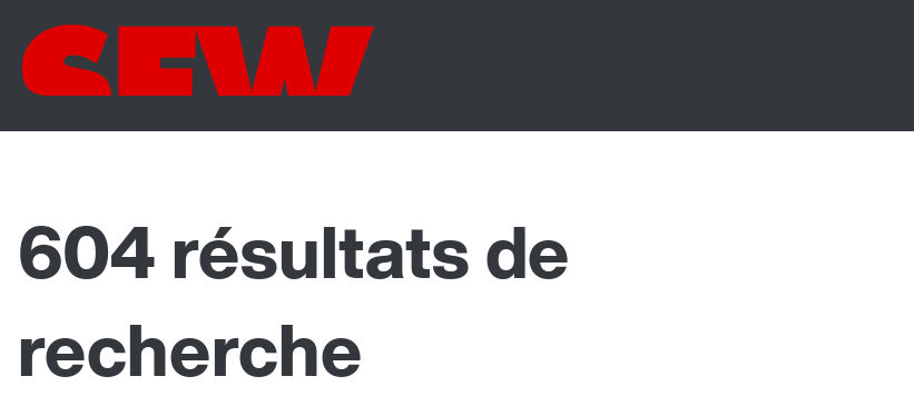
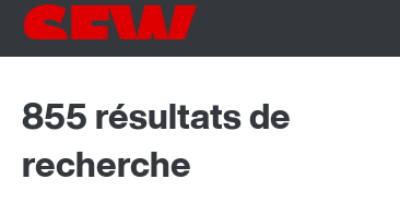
- 604 résultats de
+ 855 résultats de
